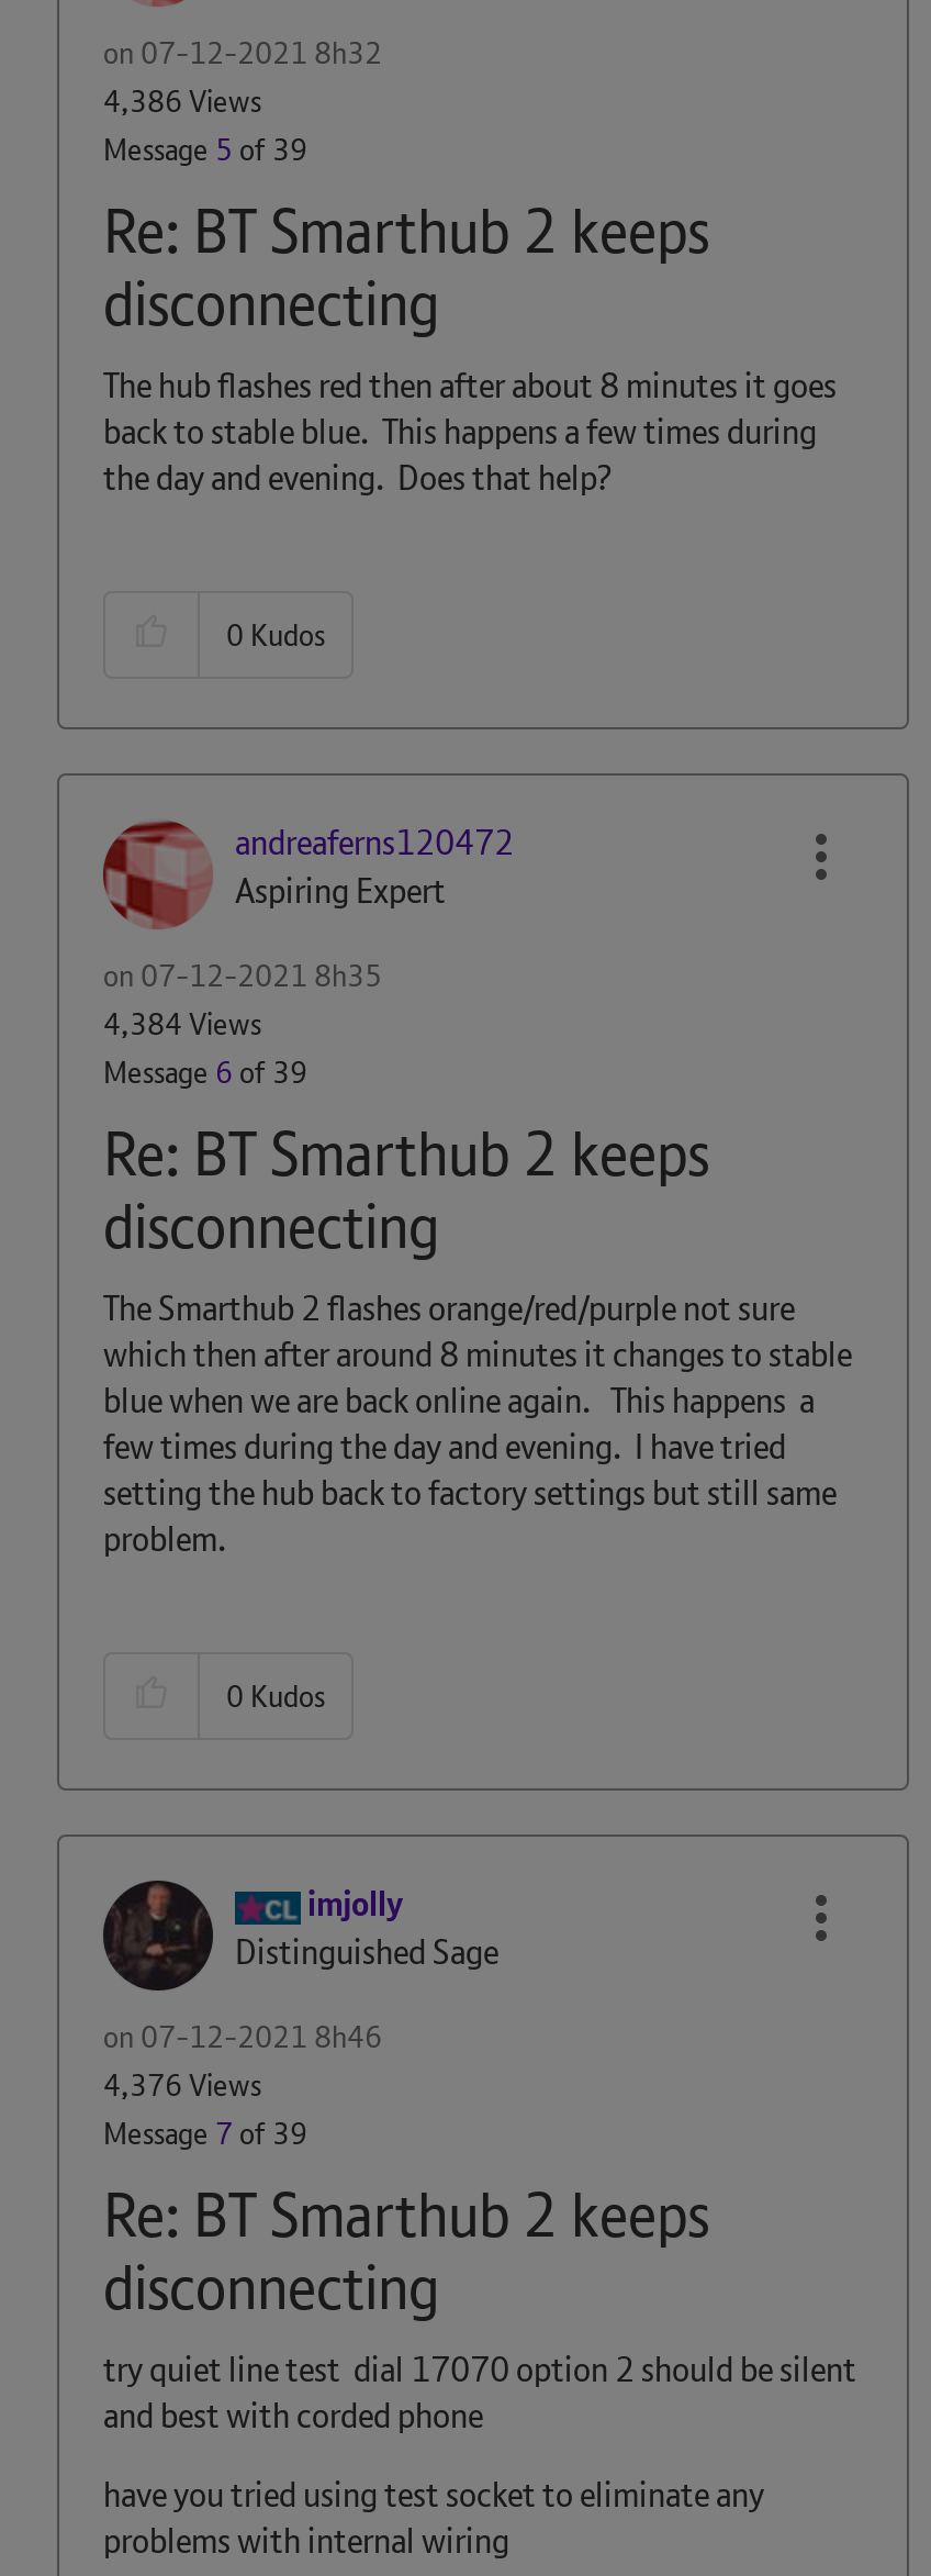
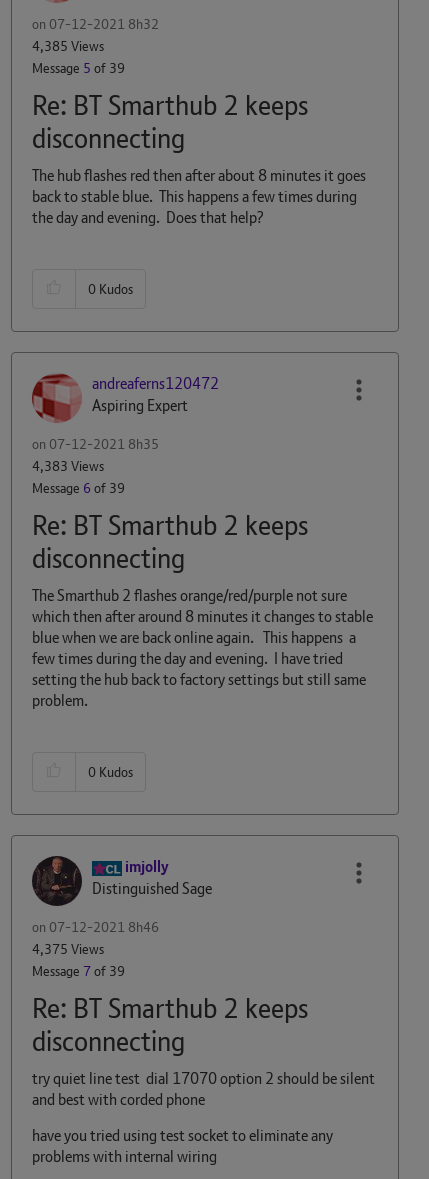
- 4,386 Views
+ 4,385 Views

- 4,384 Views
+ 4,383 Views

- 4,376 Views
+ 4,375 Views
